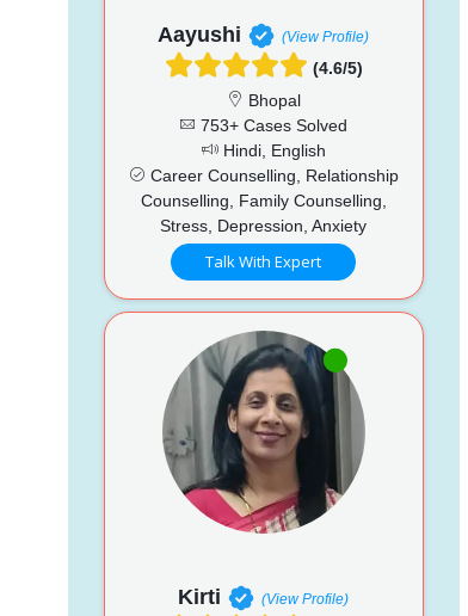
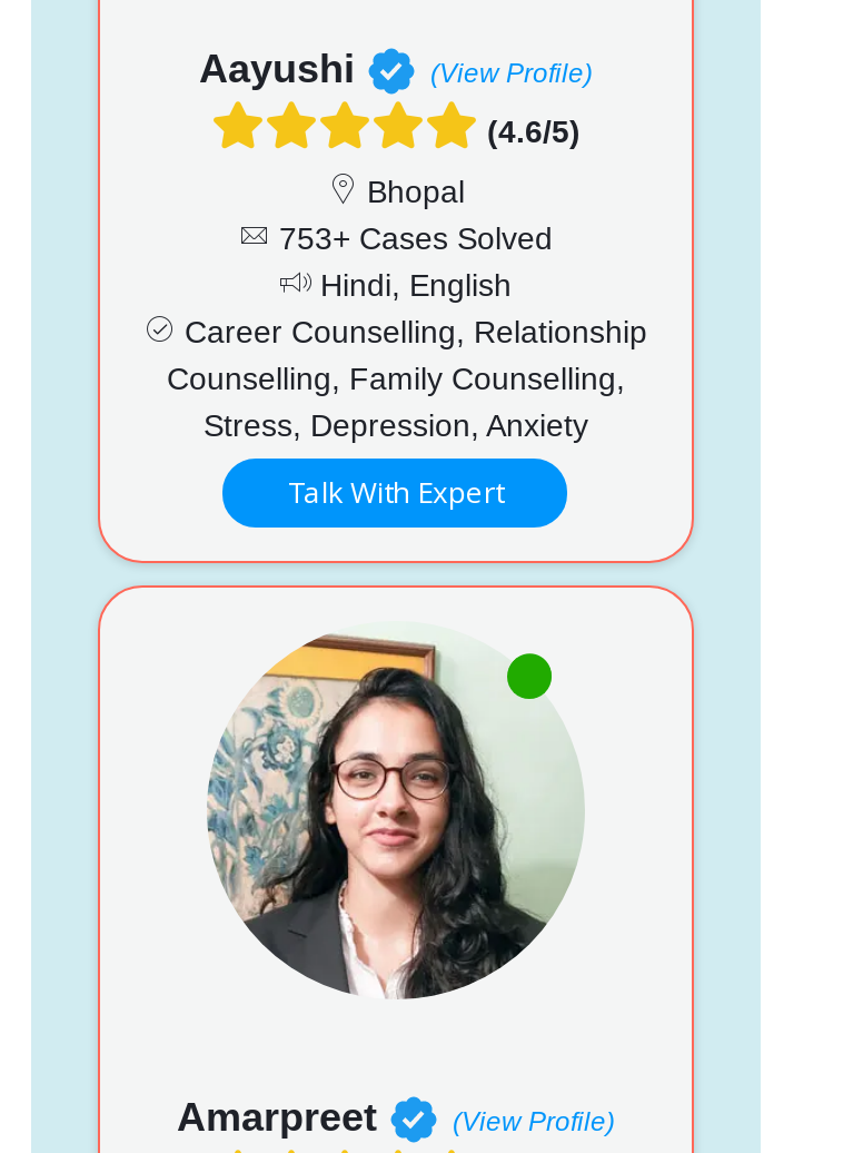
- [image]
+ [image]

- Kirti
+ Amarpreet
